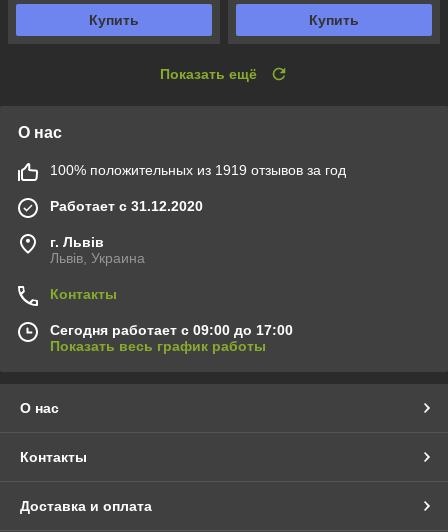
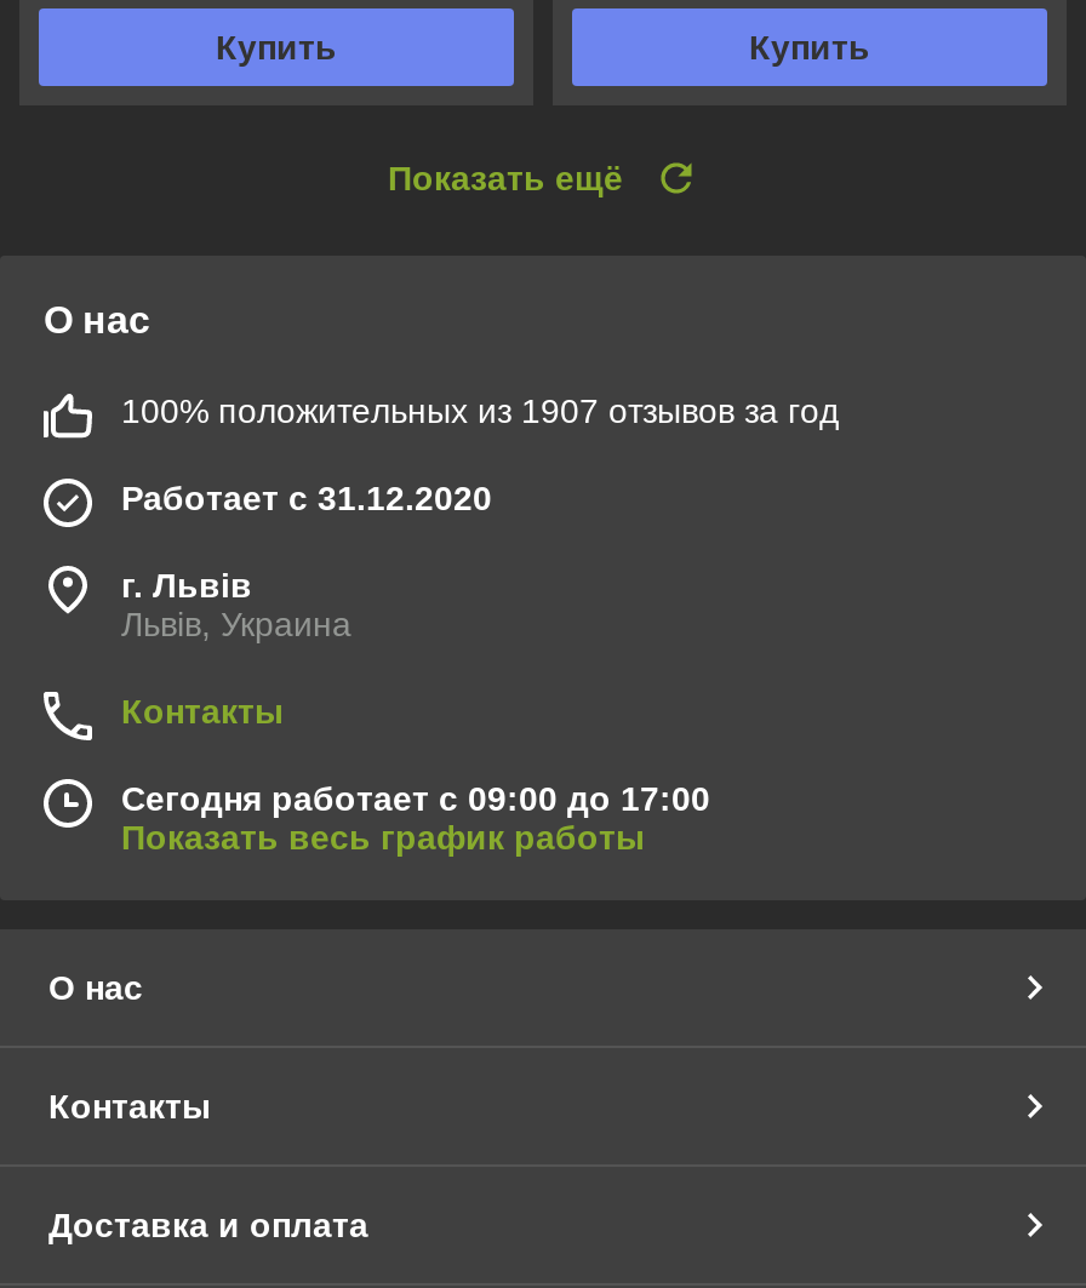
- 100% положительных из 1919 отзывов за год
+ 100% положительных из 1907 отзывов за год
